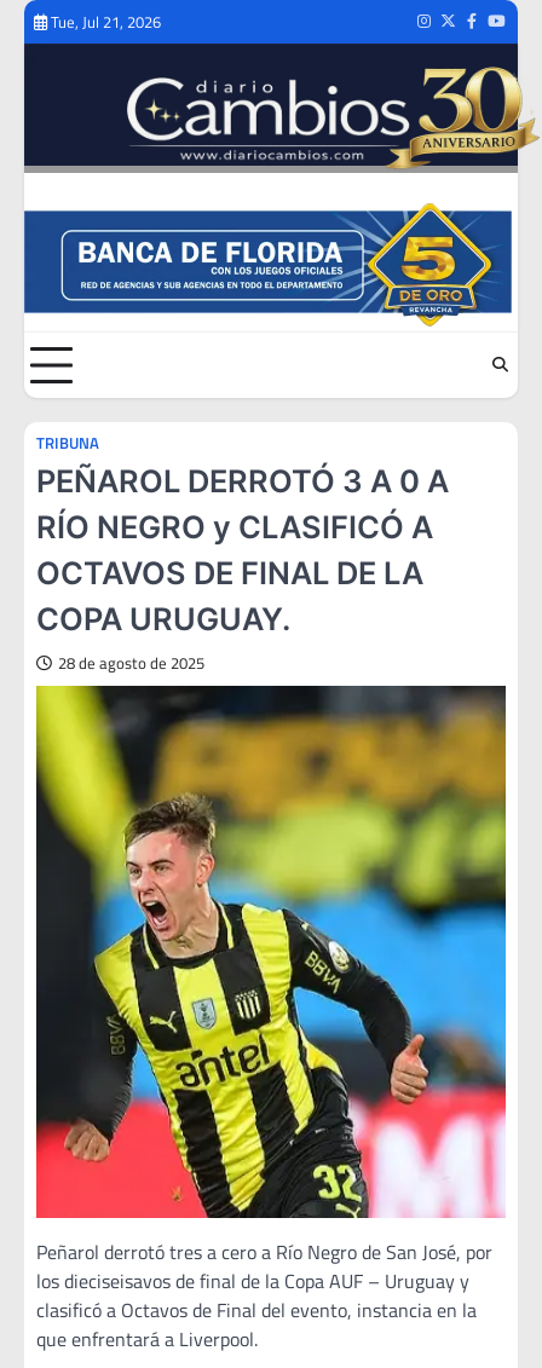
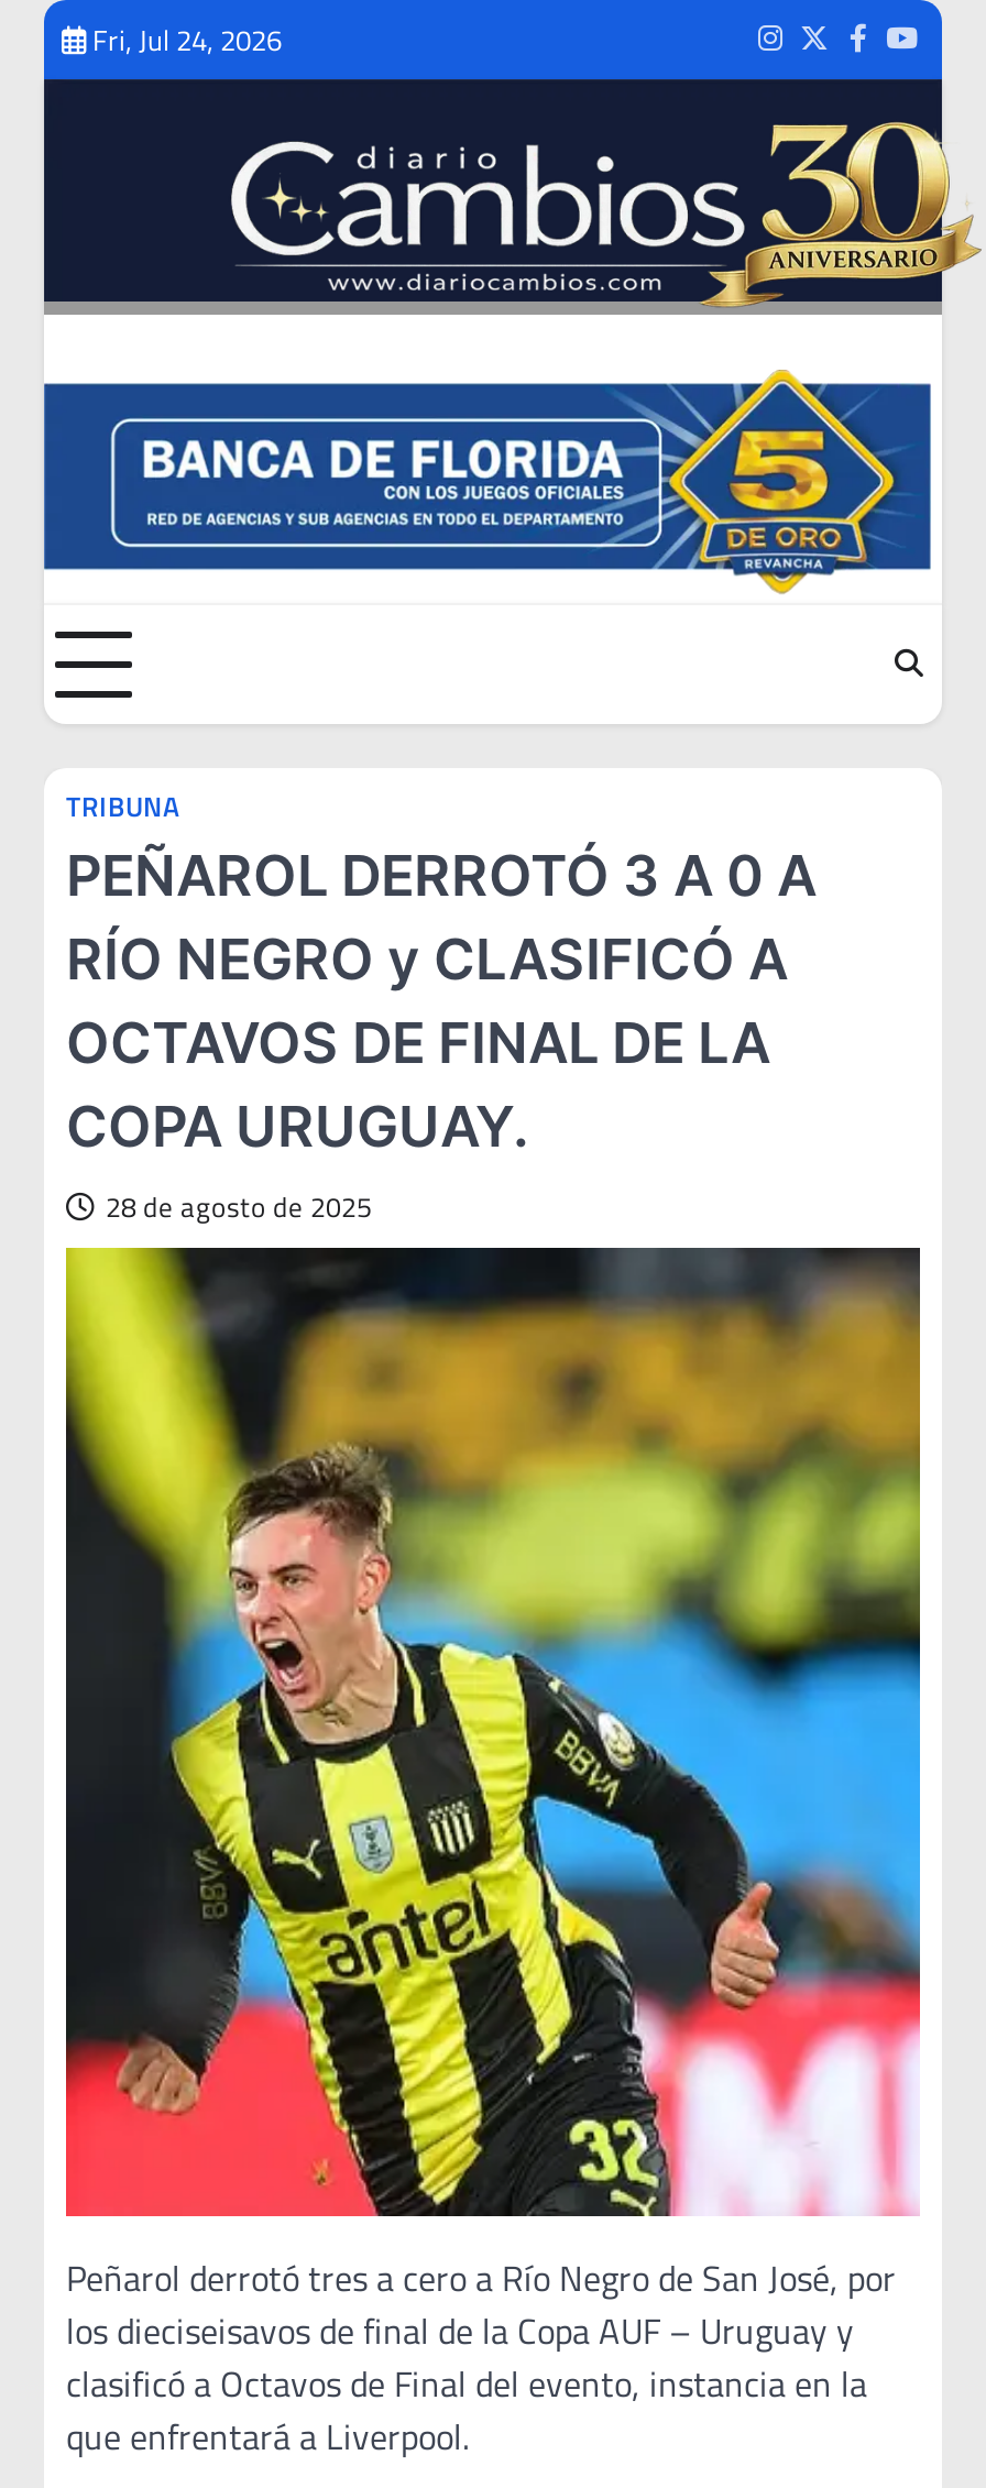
- Tue, Jul 21, 2026
+ Fri, Jul 24, 2026
